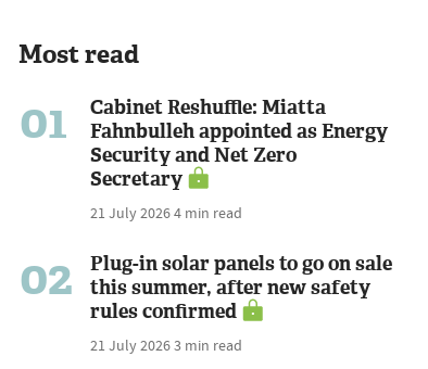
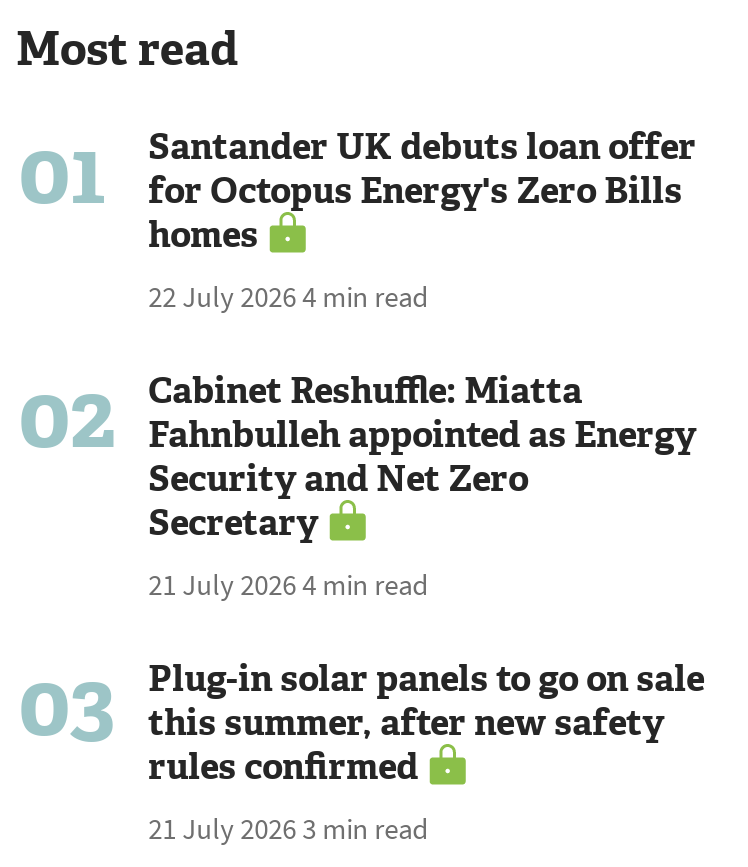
+ Santander UK debuts loan offer
+ for Octopus Energy's Zero Bills
+ homes
+ 22 July 2026 4 min read
+ 02

- 02 Plug-in solar panels to go on sale this summer, after new safety
+ 03 Plug-in solar panels to go on sale this summer, after new safety
